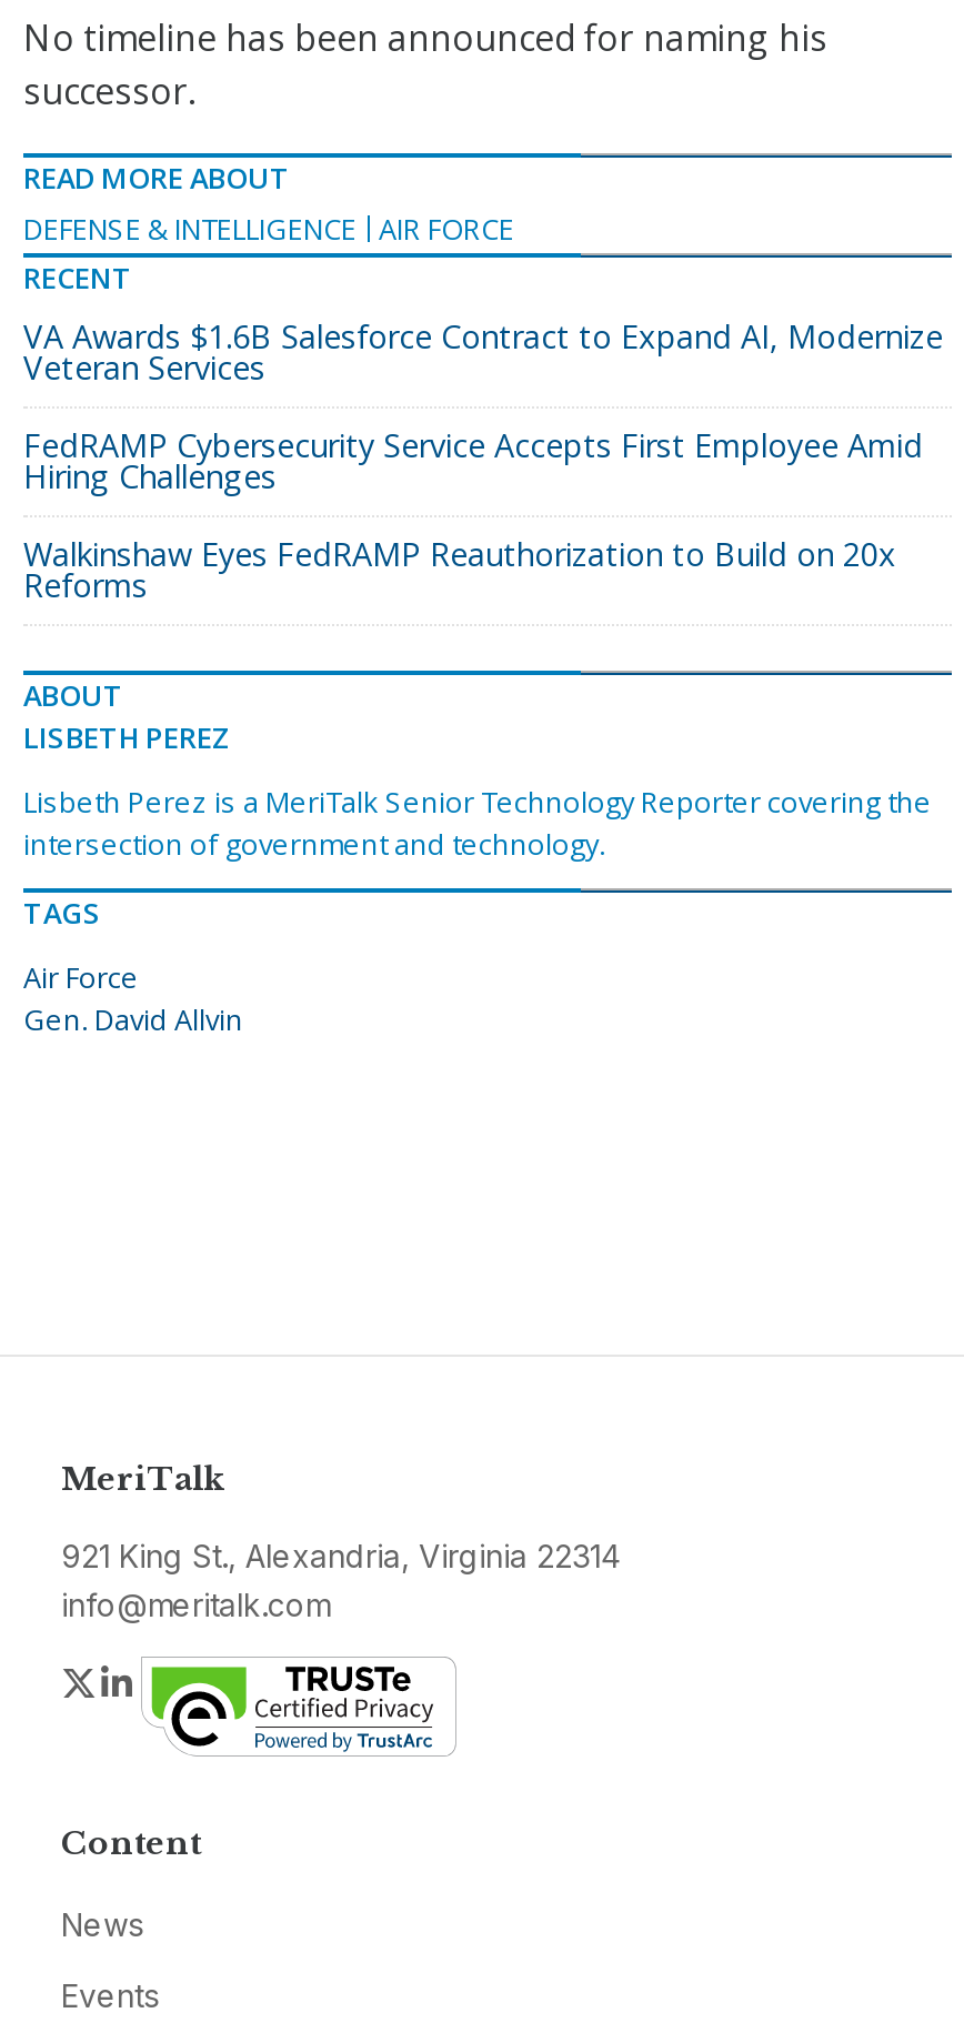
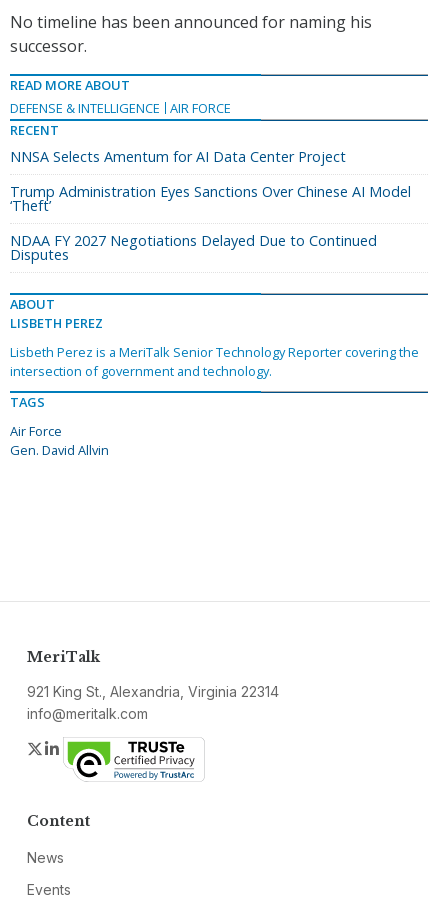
- VA Awards $1.6B Salesforce Contract to Expand AI, Modernize
- Veteran Services
+ NNSA Selects Amentum for AI Data Center Project

- FedRAMP Cybersecurity Service Accepts First Employee Amid
- Hiring Challenges
+ Trump Administration Eyes Sanctions Over Chinese AI Model
+ ‘Theft’

- Walkinshaw Eyes FedRAMP Reauthorization to Build on 20x
- Reforms
+ NDAA FY 2027 Negotiations Delayed Due to Continued
+ Disputes
